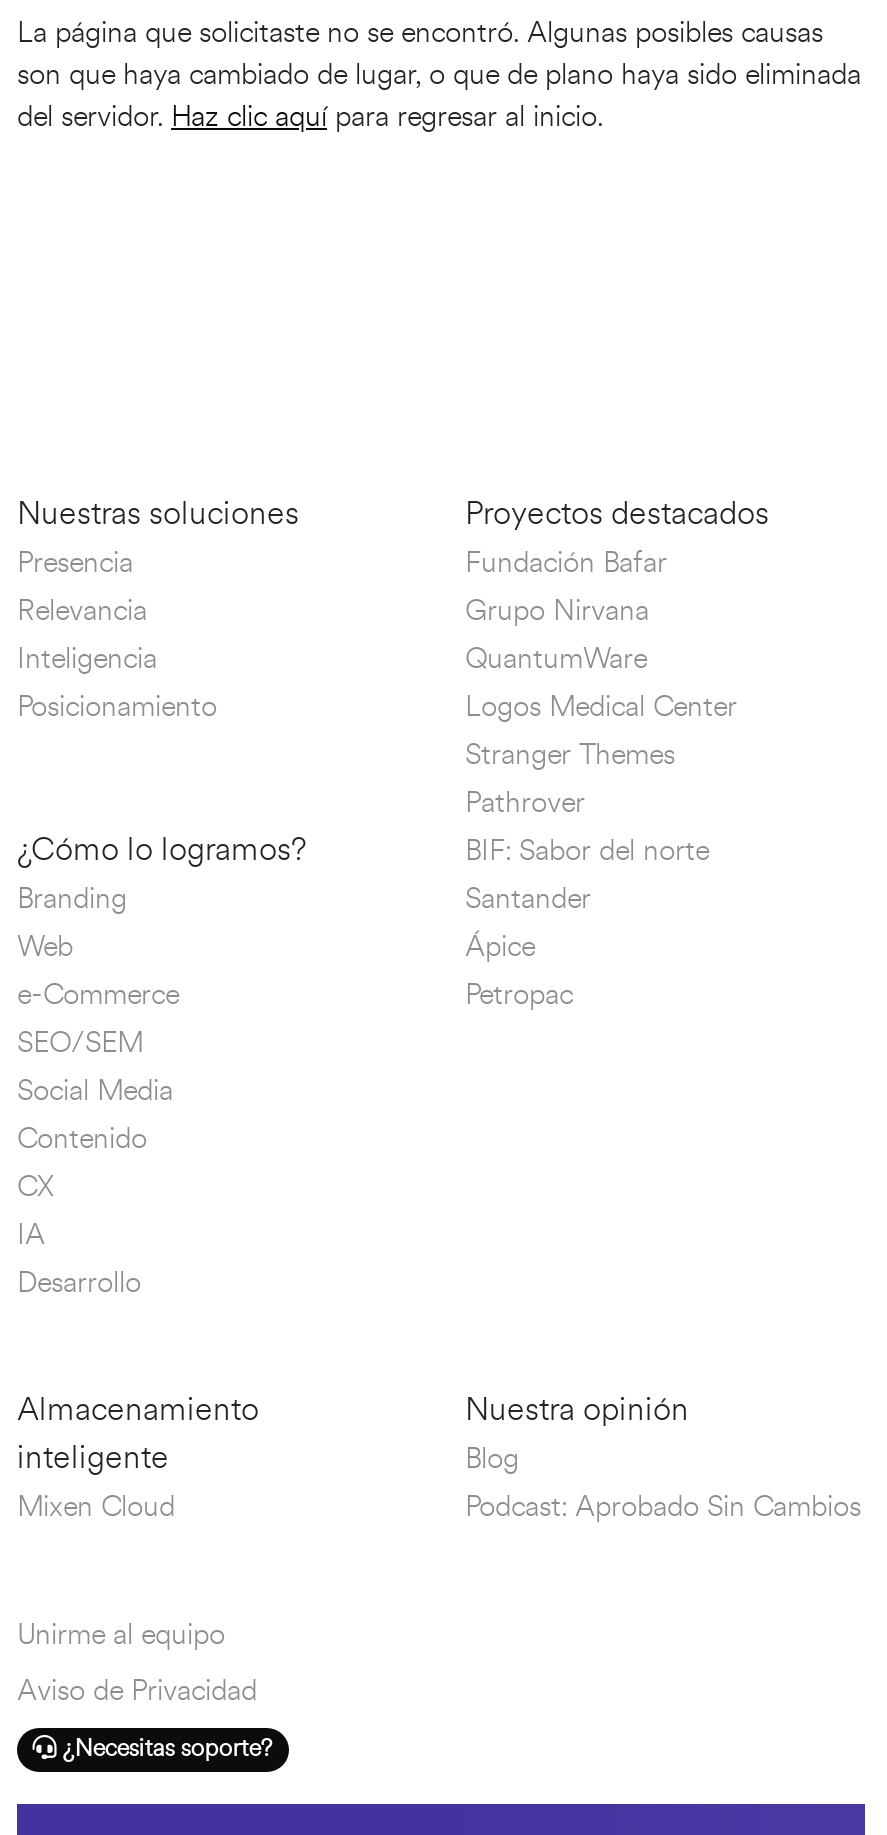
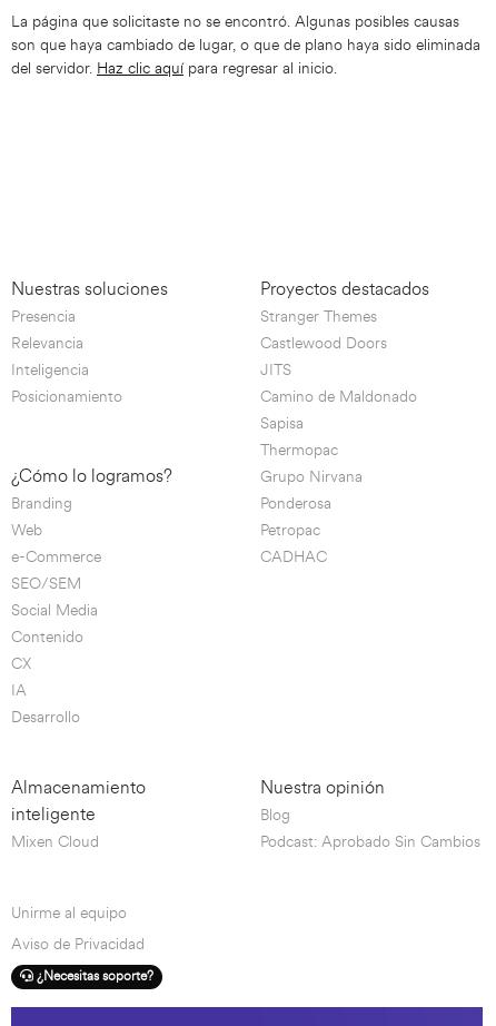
- Fundación Bafar
- QuantumWare
- Logos Medical Center

moved down: Grupo Nirvana

moved up: Stranger Themes

- Pathrover
- BIF: Sabor del norte
- Santander
- Ápice
+ Castlewood Doors
+ JITS
+ Camino de Maldonado
+ Sapisa
+ Thermopac
+ Ponderosa

moved up: Petropac

+ CADHAC
